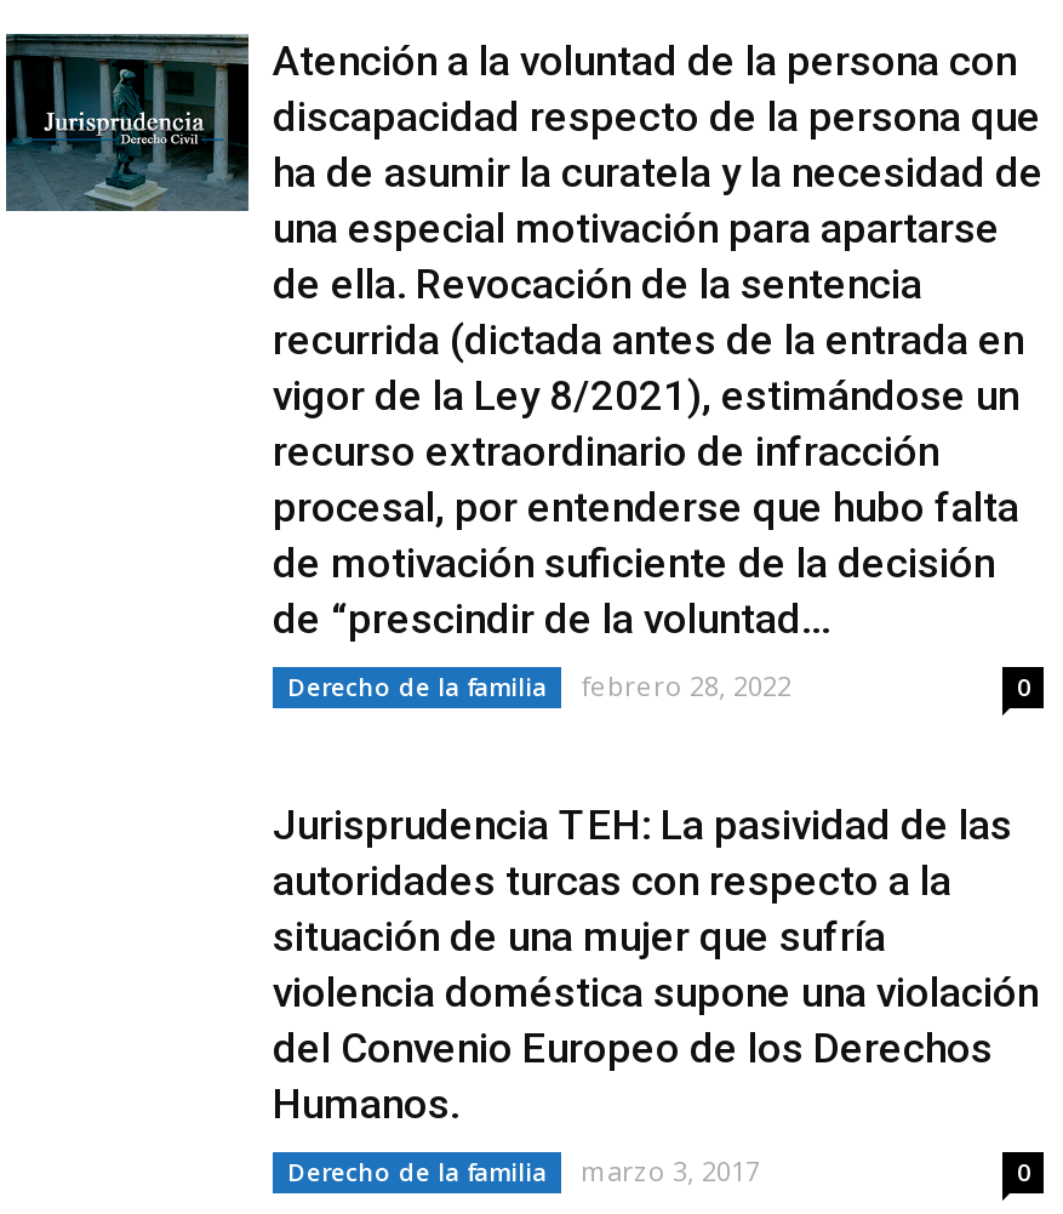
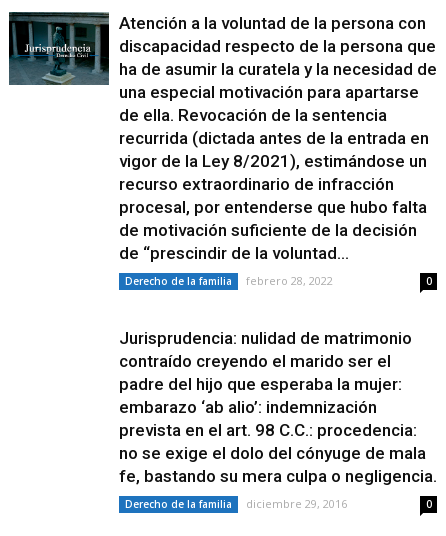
- Jurisprudencia TEH: La pasividad de las
- autoridades turcas con respecto a la
- situación de una mujer que sufría
- violencia doméstica supone una violación
- del Convenio Europeo de los Derechos
- Humanos.
+ Jurisprudencia: nulidad de matrimonio
+ contraído creyendo el marido ser el
+ padre del hijo que esperaba la mujer:
+ embarazo ‘ab alio’: indemnización
+ prevista en el art. 98 C.C.: procedencia:
+ no se exige el dolo del cónyuge de mala
+ fe, bastando su mera culpa o negligencia.

- Derecho de la familia marzo 3, 2017
+ Derecho de la familia diciembre 29, 2016
